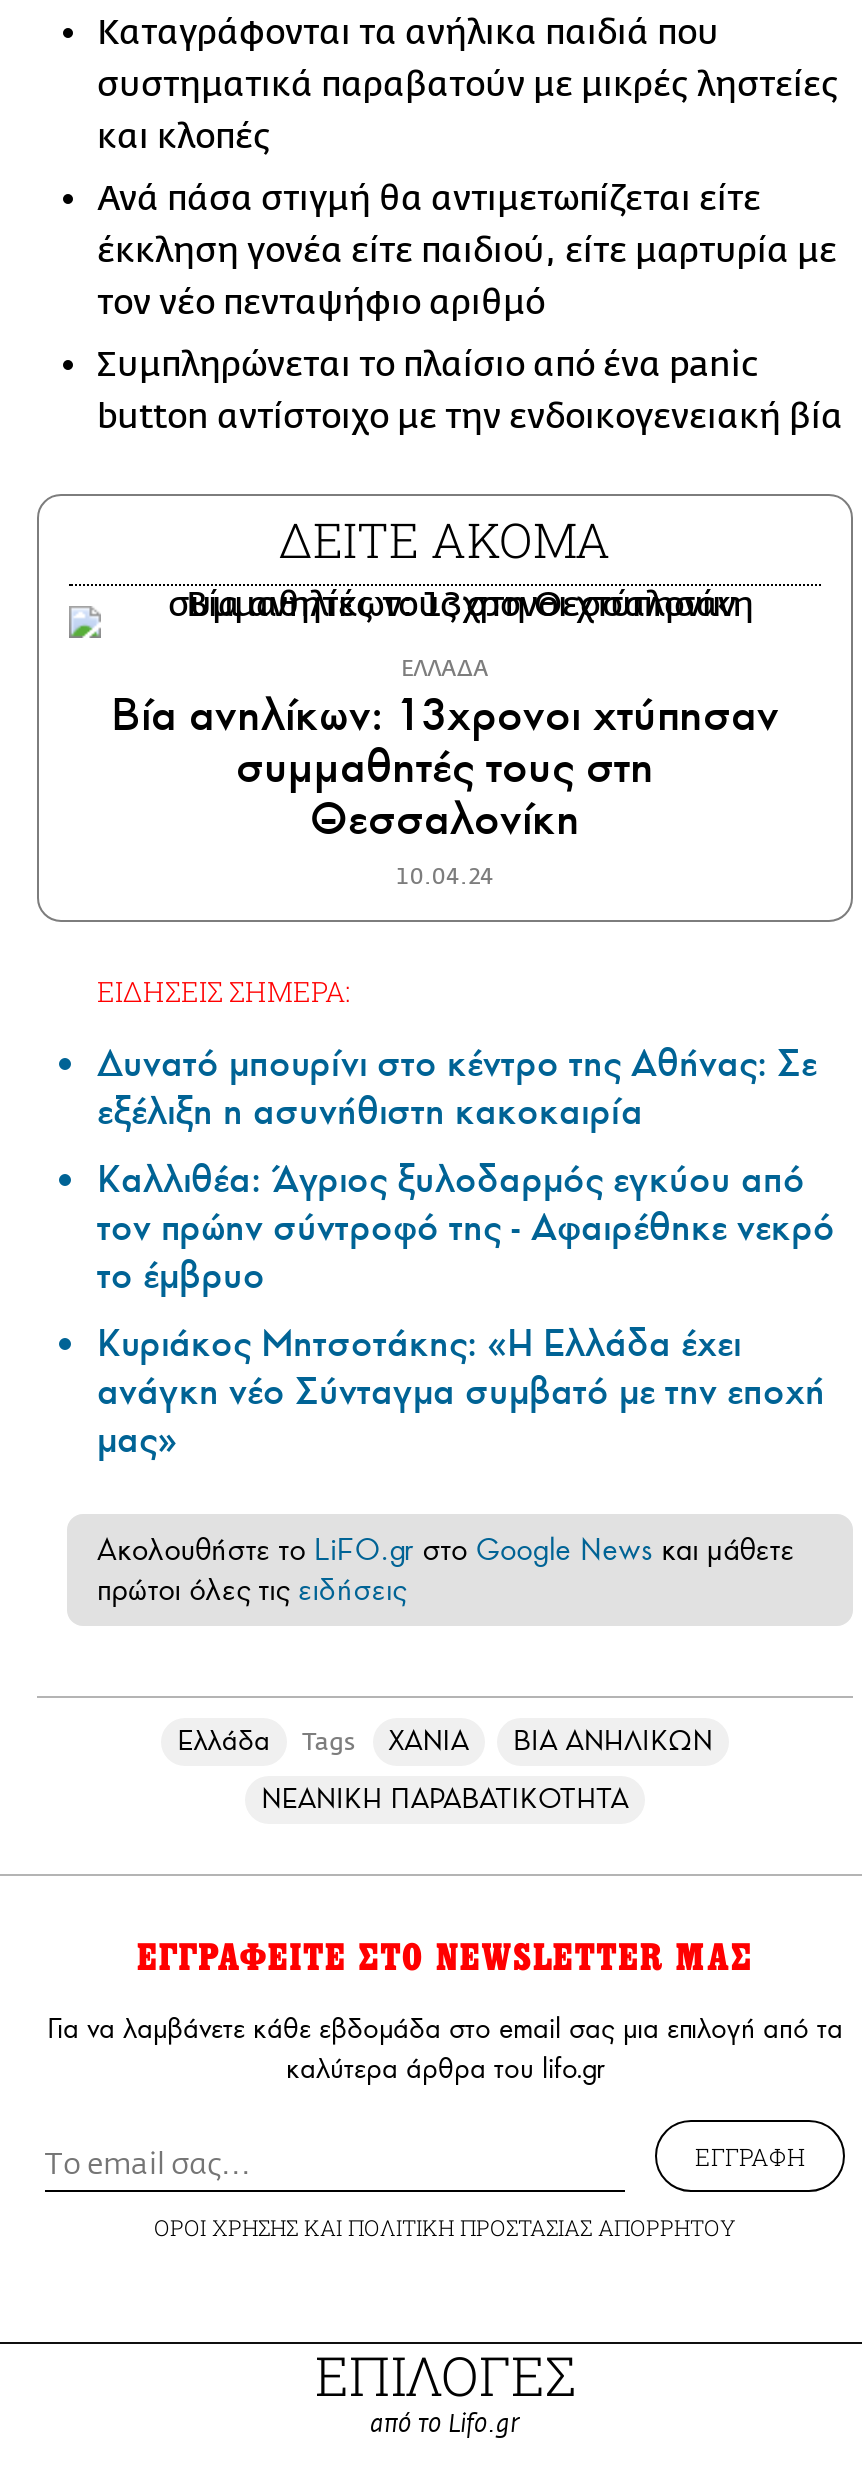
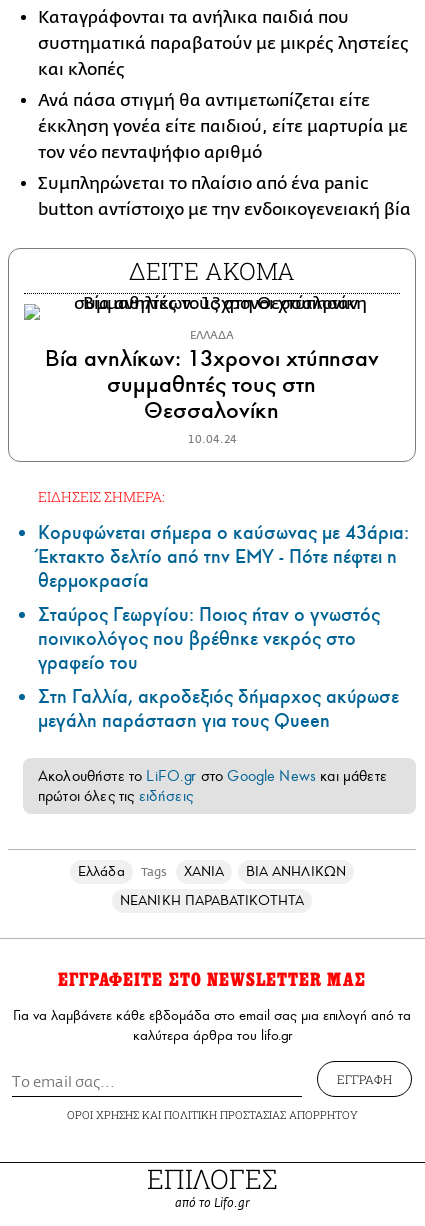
- Δυνατό μπουρίνι στο κέντρο της Αθήνας: Σε
- εξέλιξη η ασυνήθιστη κακοκαιρία
- Καλλιθέα: Άγριος ξυλοδαρμός εγκύου από
- τον πρώην σύντροφό της - Αφαιρέθηκε νεκρό
- το έμβρυο
- Κυριάκος Μητσοτάκης: «Η Ελλάδα έχει
- ανάγκη νέο Σύνταγμα συμβατό με την εποχή
- μας»
+ Κορυφώνεται σήμερα ο καύσωνας με 43άρια:
+ Έκτακτο δελτίο από την ΕΜΥ - Πότε πέφτει η
+ θερμοκρασία
+ Σταύρος Γεωργίου: Ποιος ήταν ο γνωστός
+ ποινικολόγος που βρέθηκε νεκρός στο
+ γραφείο του
+ Στη Γαλλία, ακροδεξιός δήμαρχος ακύρωσε
+ μεγάλη παράσταση για τους Queen
